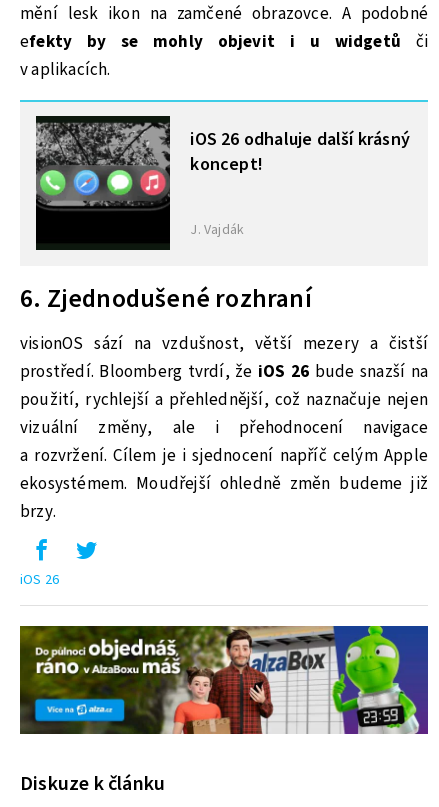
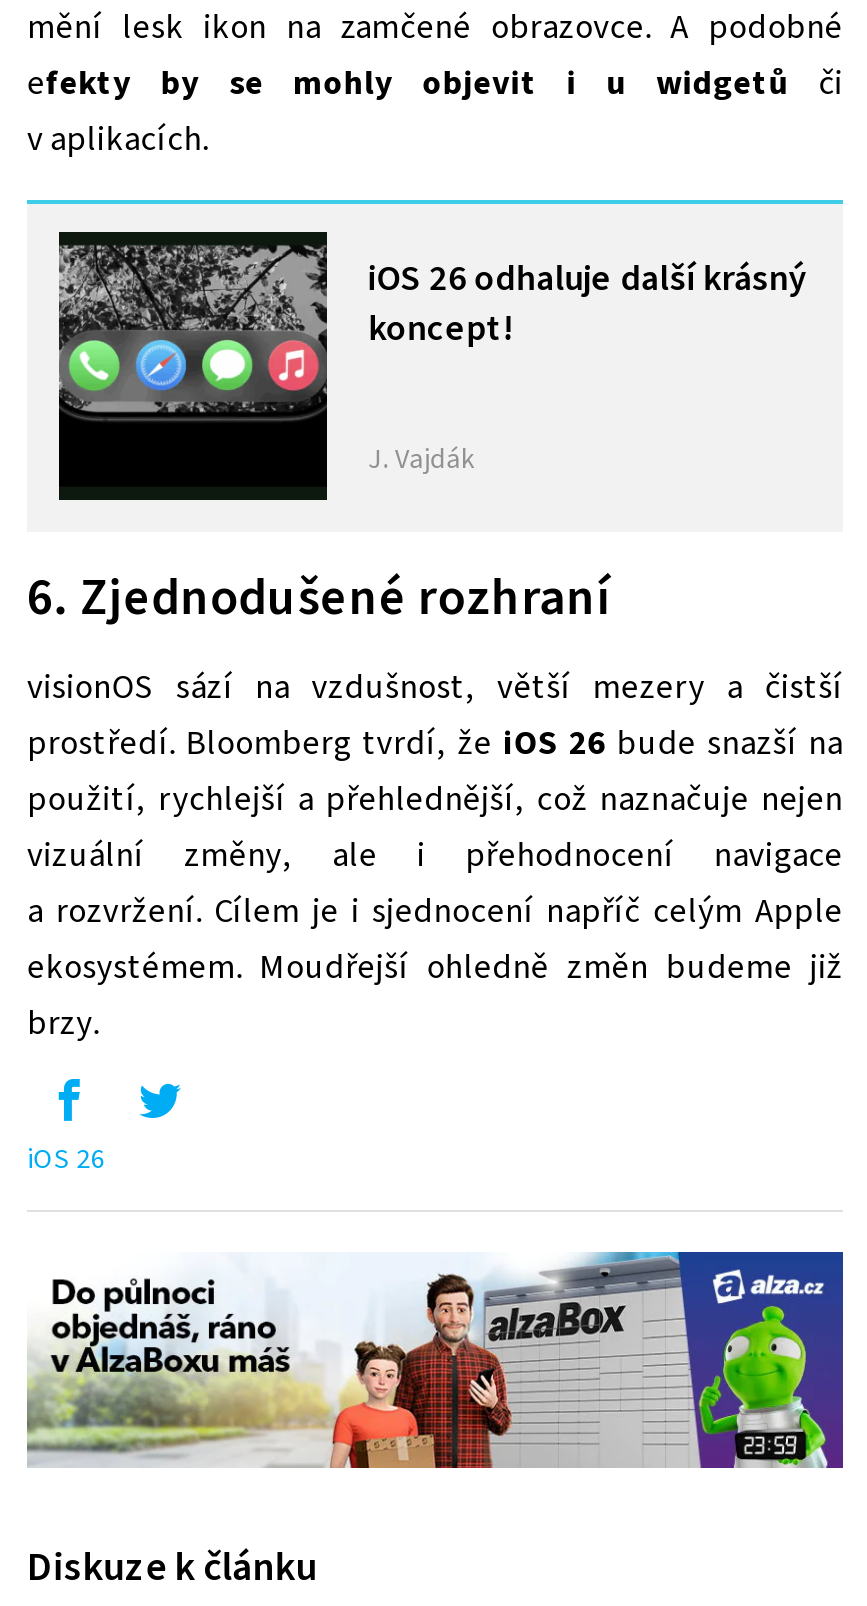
- [image]
+ [image]
